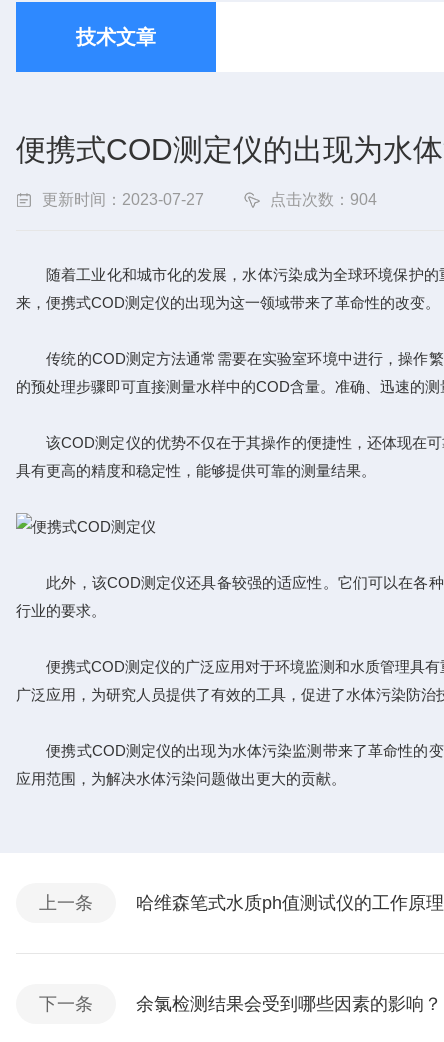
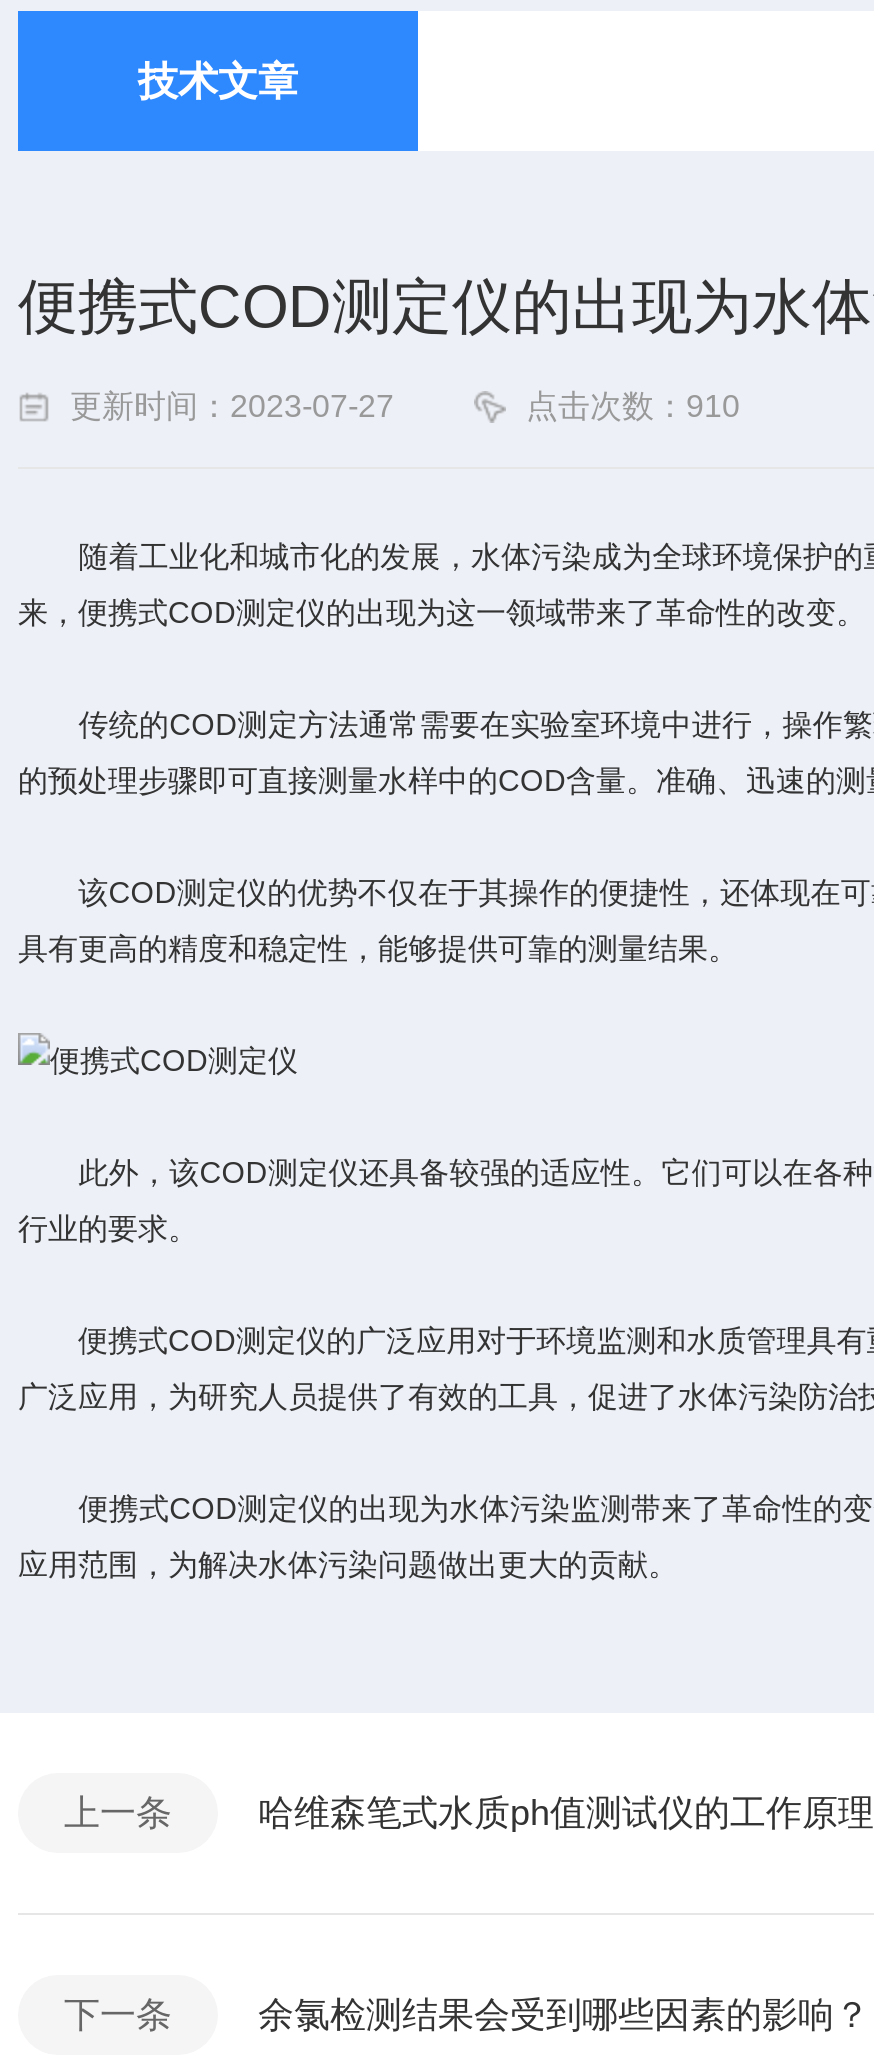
- 点击次数：904
+ 点击次数：910
